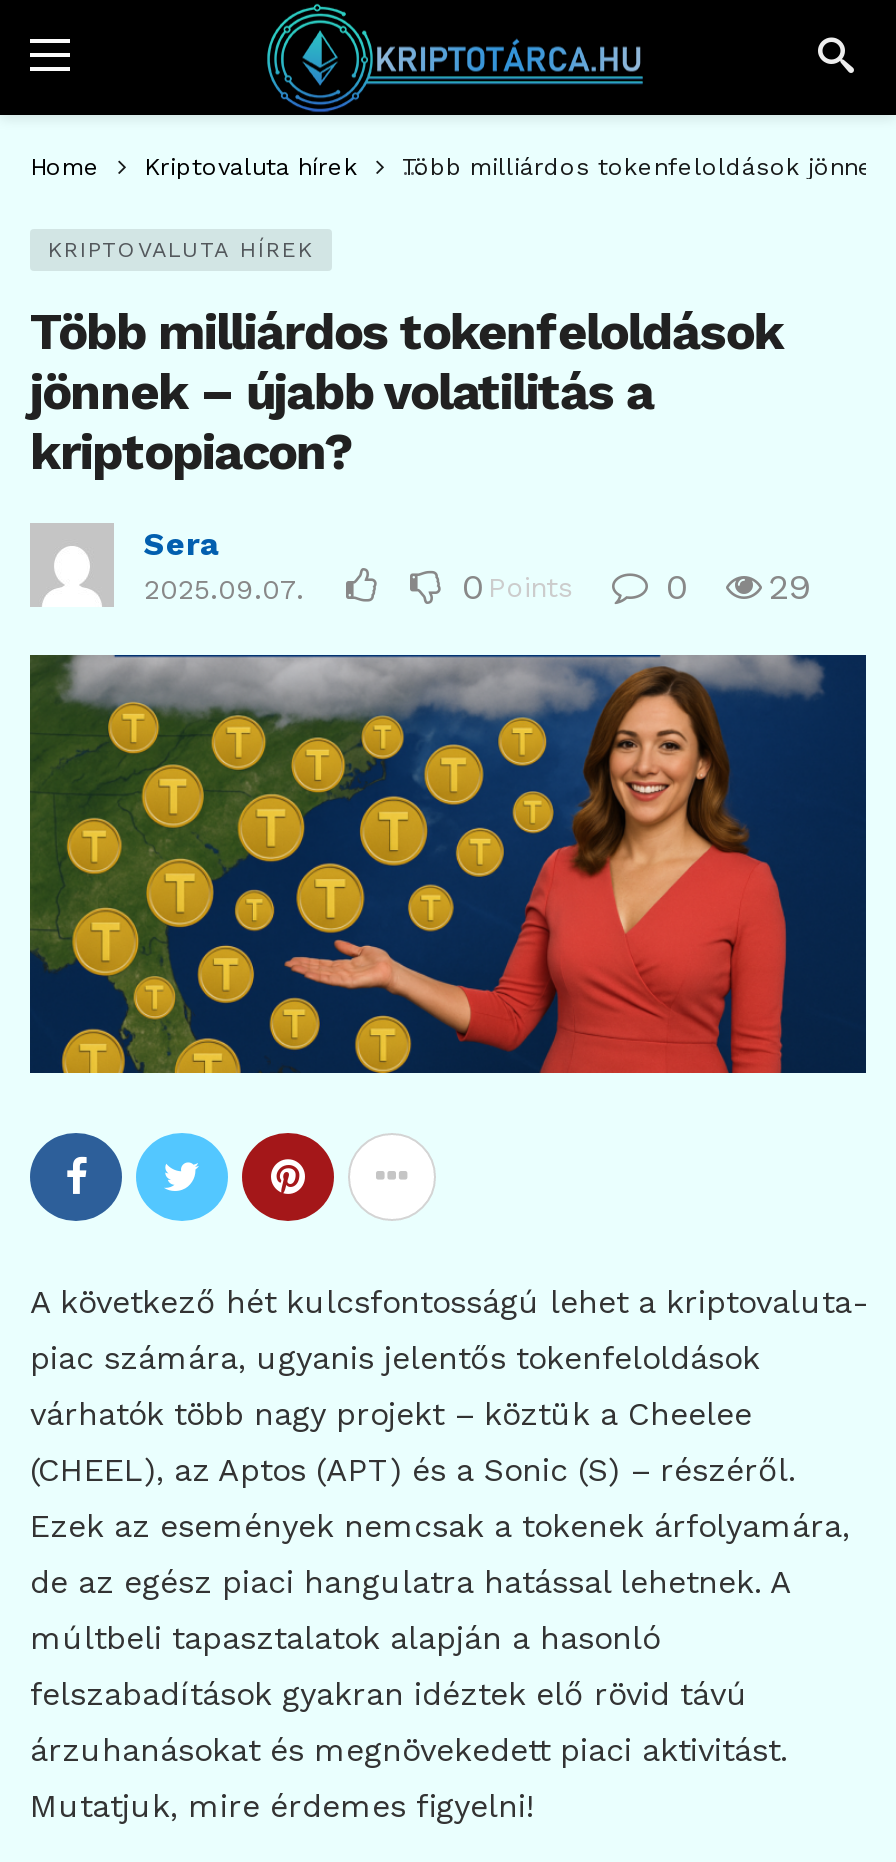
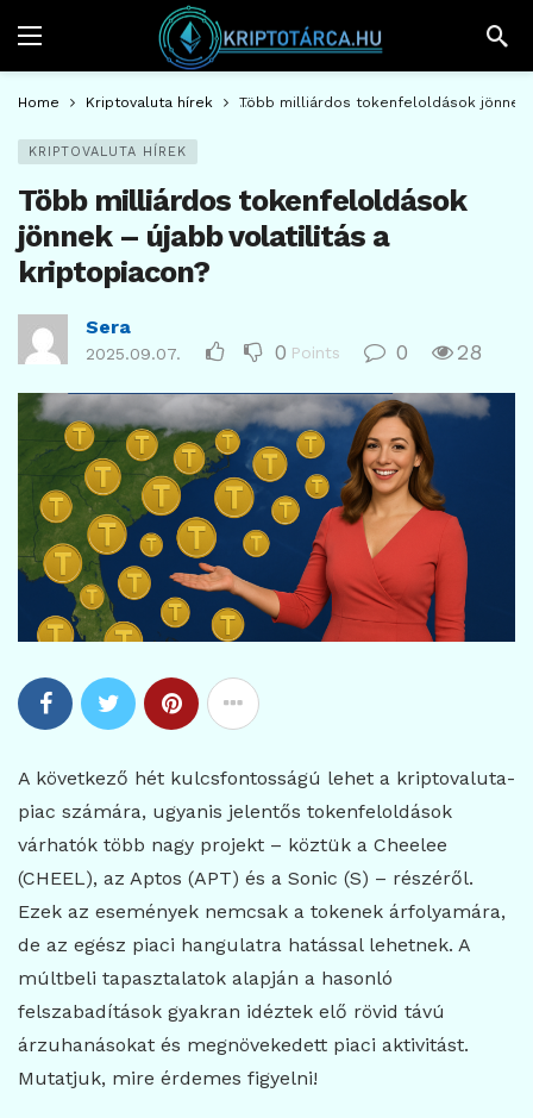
- 29
+ 28
